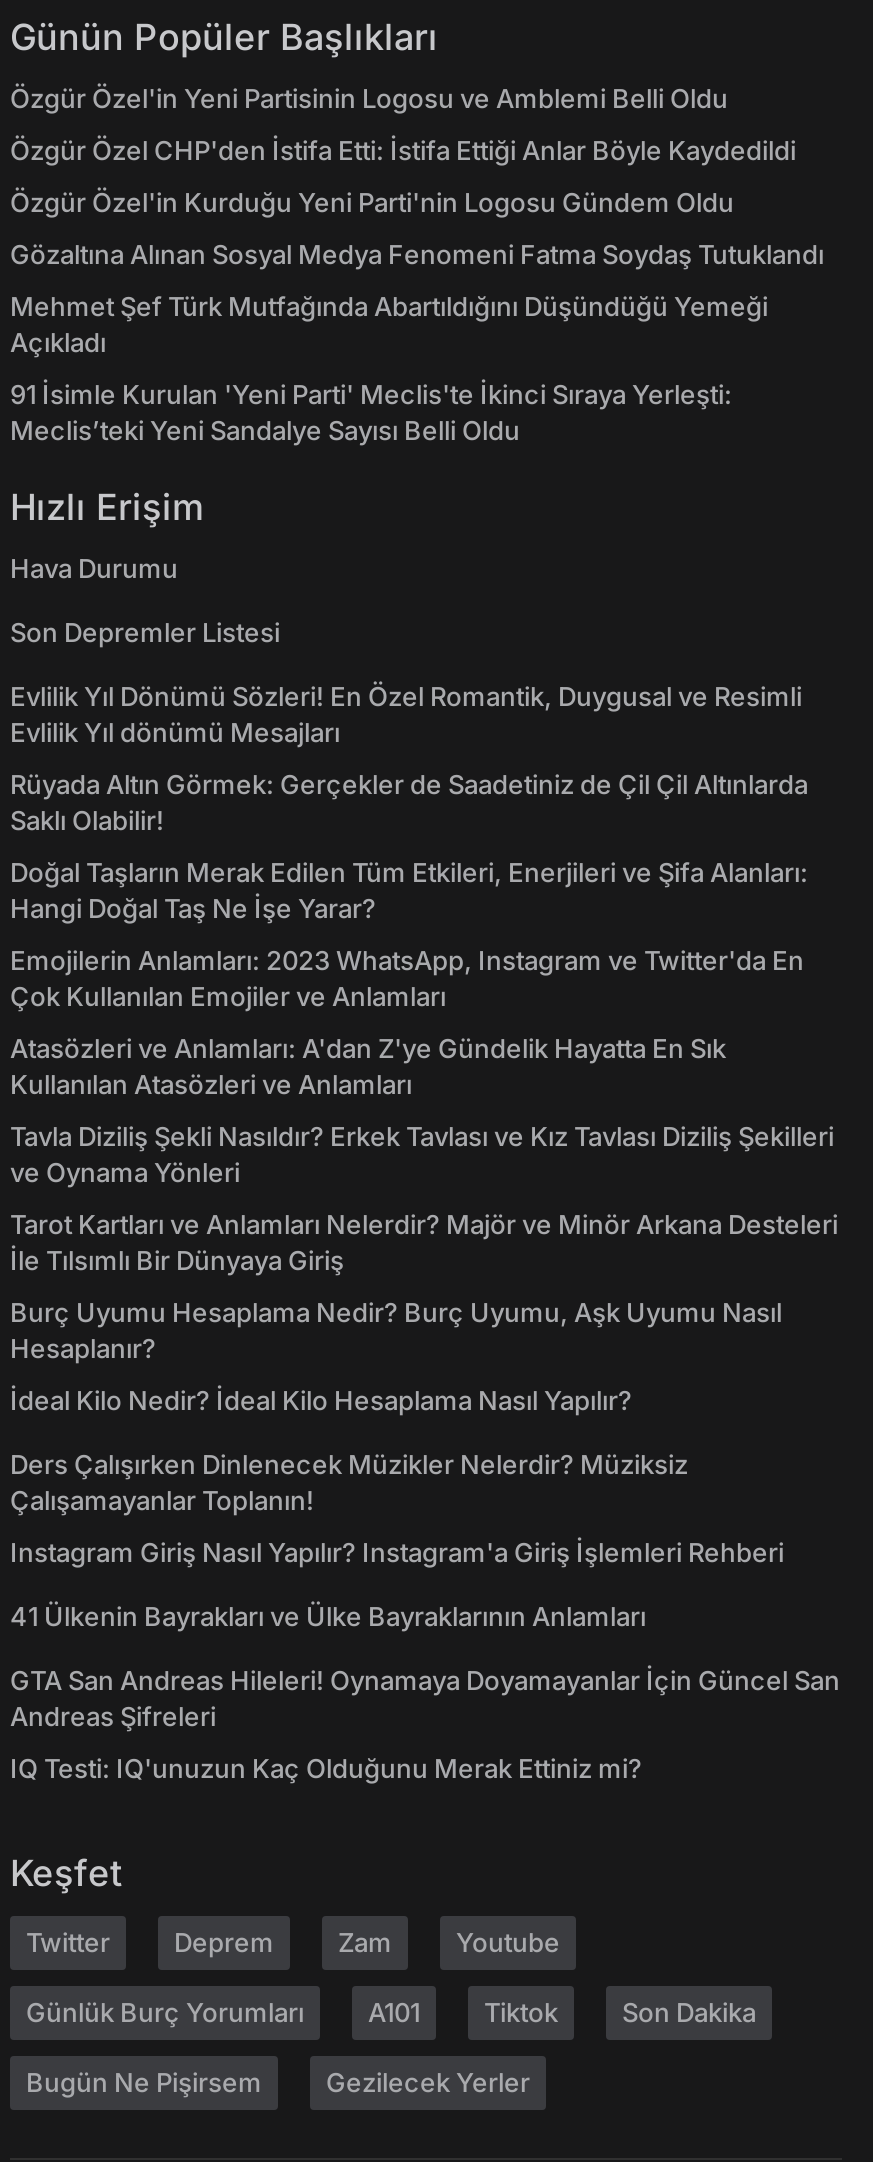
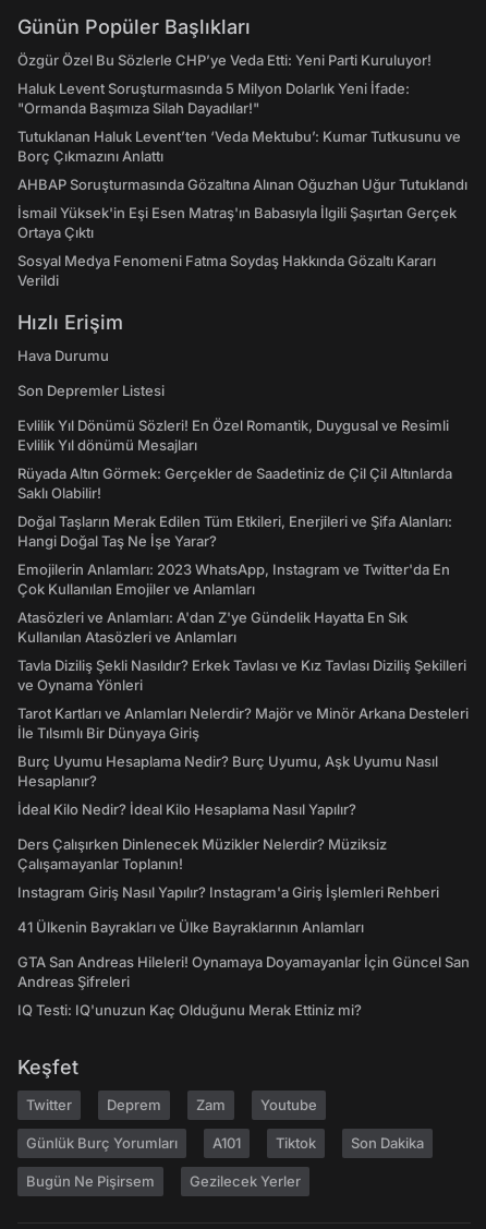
- Özgür Özel'in Yeni Partisinin Logosu ve Amblemi Belli Oldu
+ Özgür Özel Bu Sözlerle CHP’ye Veda Etti: Yeni Parti Kuruluyor!

- Özgür Özel CHP'den İstifa Etti: İstifa Ettiği Anlar Böyle Kaydedildi
+ Haluk Levent Soruşturmasında 5 Milyon Dolarlık Yeni İfade:
+ "Ormanda Başımıza Silah Dayadılar!"

- Özgür Özel'in Kurduğu Yeni Parti'nin Logosu Gündem Oldu
+ Tutuklanan Haluk Levent’ten ‘Veda Mektubu’: Kumar Tutkusunu ve
+ Borç Çıkmazını Anlattı

- Gözaltına Alınan Sosyal Medya Fenomeni Fatma Soydaş Tutuklandı
+ AHBAP Soruşturmasında Gözaltına Alınan Oğuzhan Uğur Tutuklandı

- Mehmet Şef Türk Mutfağında Abartıldığını Düşündüğü Yemeği
- Açıkladı
+ İsmail Yüksek'in Eşi Esen Matraş'ın Babasıyla İlgili Şaşırtan Gerçek
+ Ortaya Çıktı

- 91 İsimle Kurulan 'Yeni Parti' Meclis'te İkinci Sıraya Yerleşti:
- Meclis’teki Yeni Sandalye Sayısı Belli Oldu
+ Sosyal Medya Fenomeni Fatma Soydaş Hakkında Gözaltı Kararı
+ Verildi
